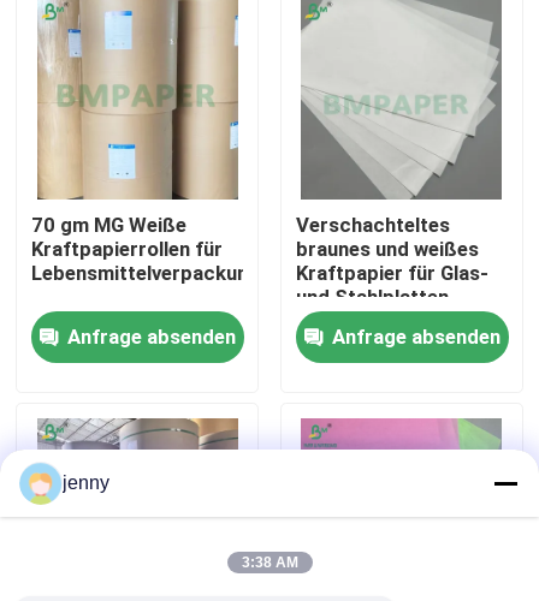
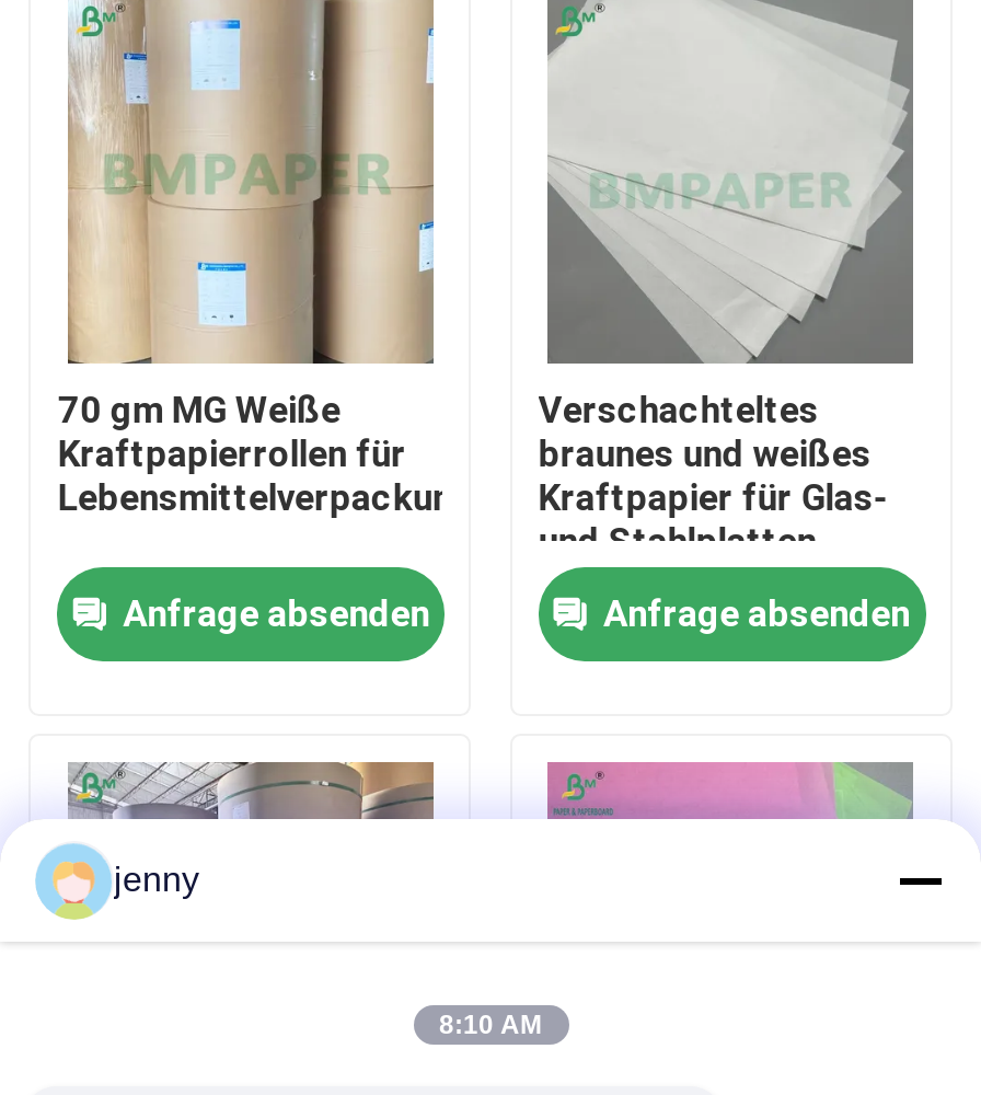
- 3:38 AM
+ 8:10 AM
